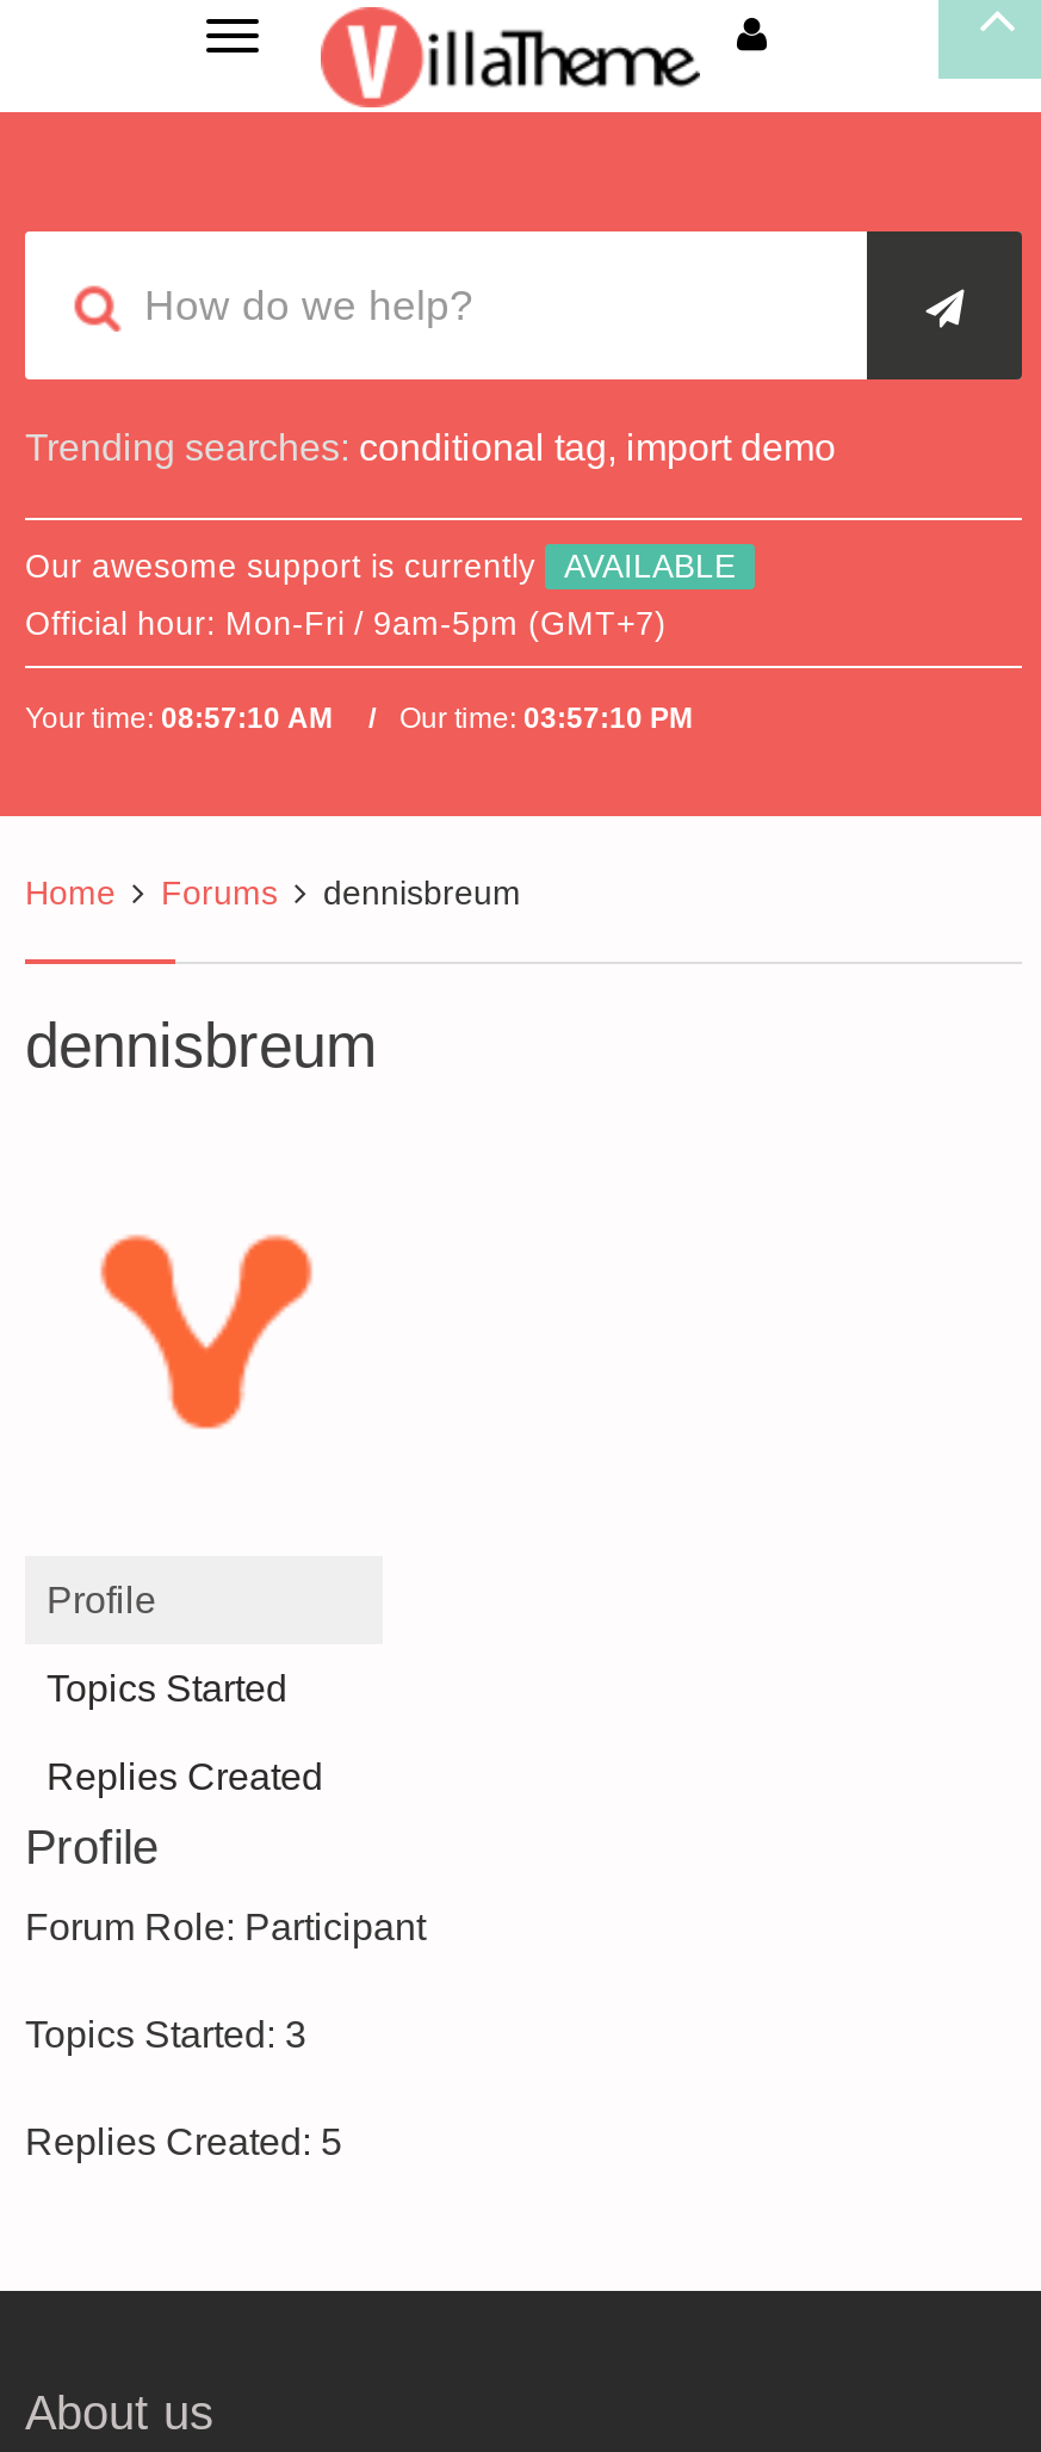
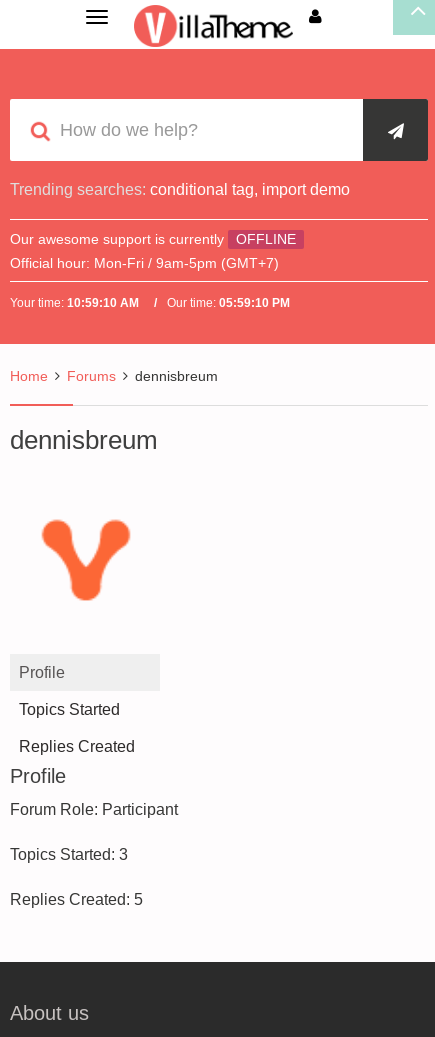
- Our awesome support is currently AVAILABLE
+ Our awesome support is currently OFFLINE

- Your time: 08:57:10 AM
+ Your time: 10:59:10 AM

- Our time: 03:57:10 PM
+ Our time: 05:59:10 PM
